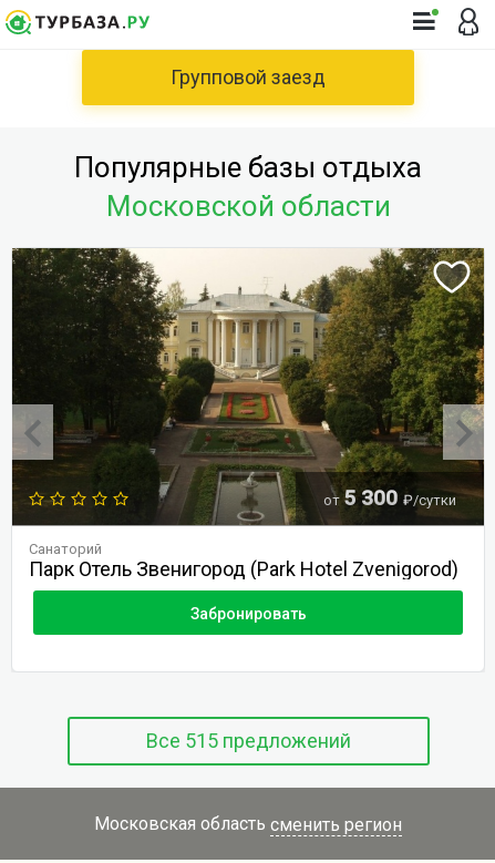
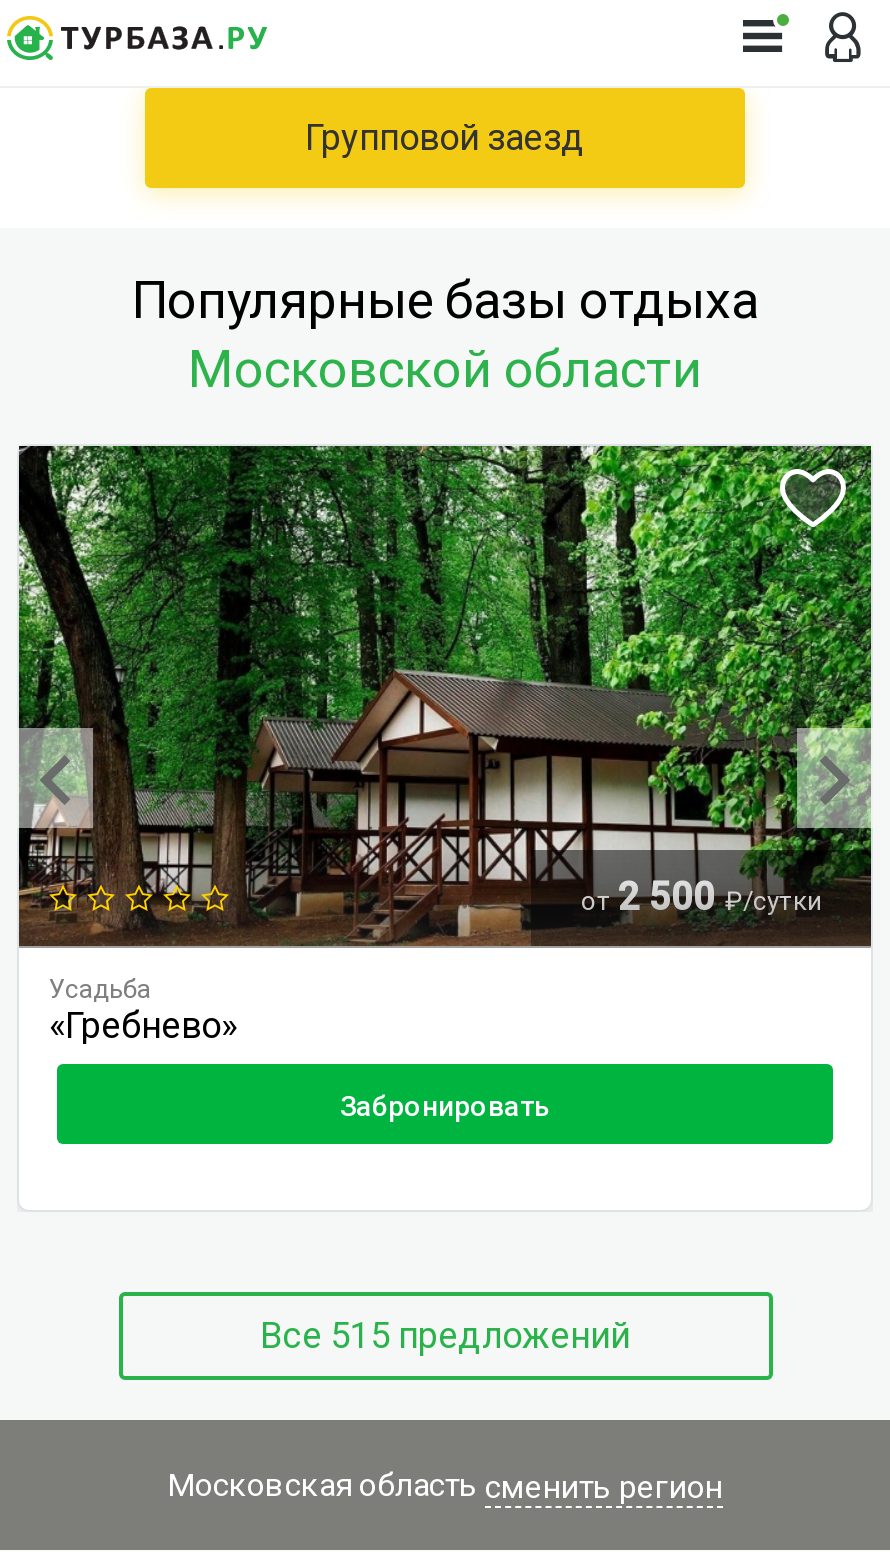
- [image]
- от 5 300 ₽/сутки
+ [image]
+ от 2 500 ₽/сутки

- Санаторий
- Парк Отель Звенигород (Park Hotel Zvenigorod)
+ Усадьба
+ «Гребнево»
